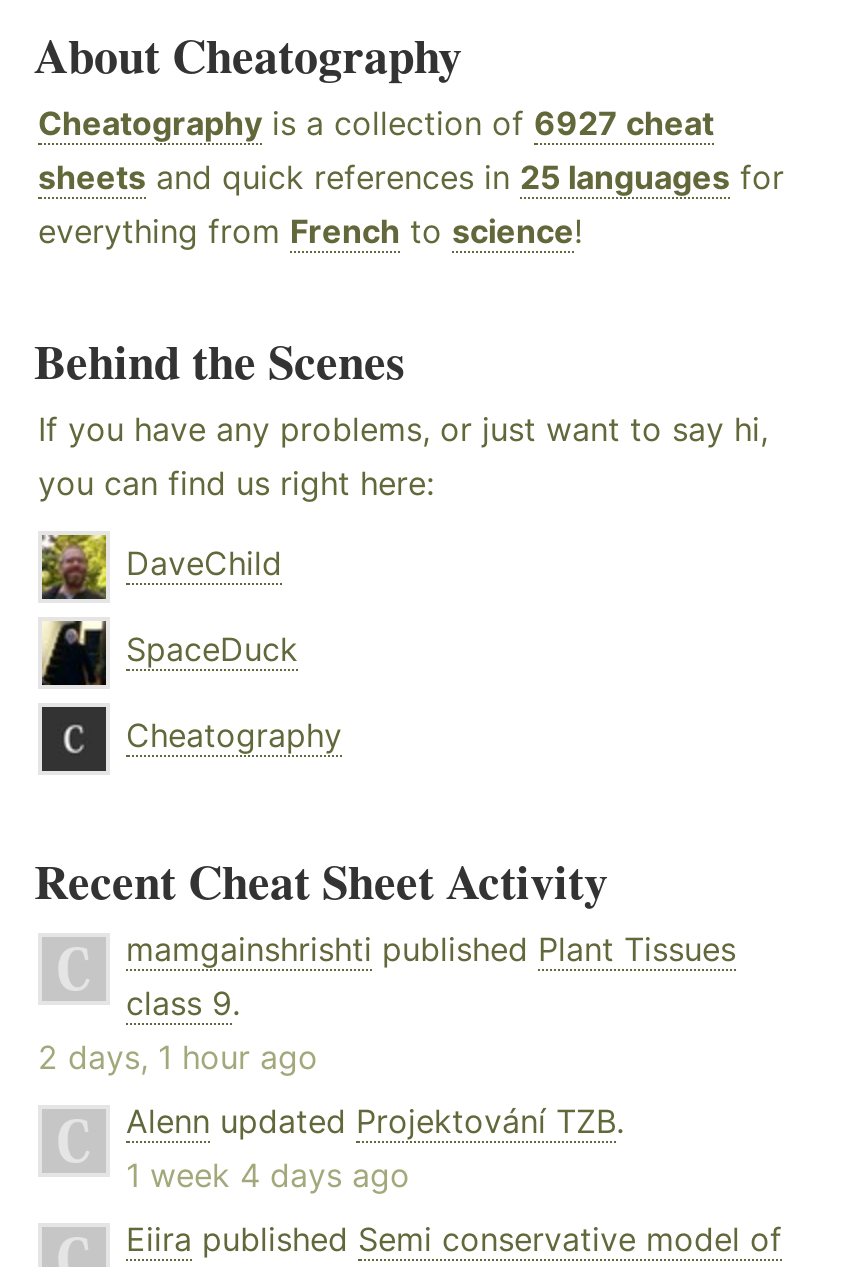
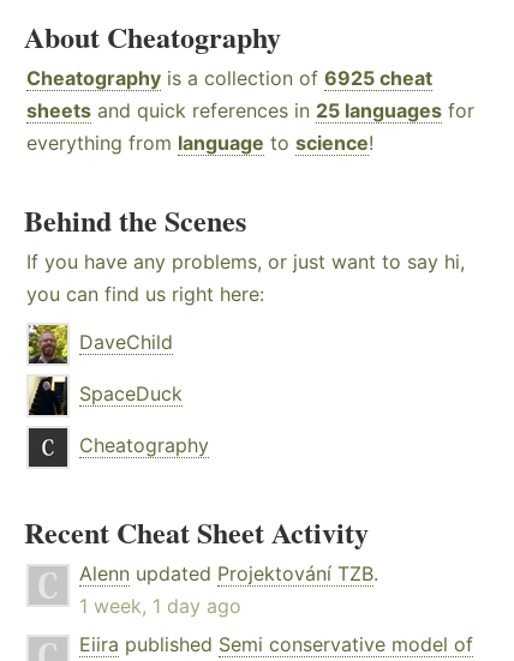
- Cheatography is a collection of 6927 cheat
+ Cheatography is a collection of 6925 cheat

- everything from French to science!
+ everything from language to science!

- mamgainshrishti published Plant Tissues
- class 9.
- 2 days, 1 hour ago

- 1 week 4 days ago
+ 1 week, 1 day ago
